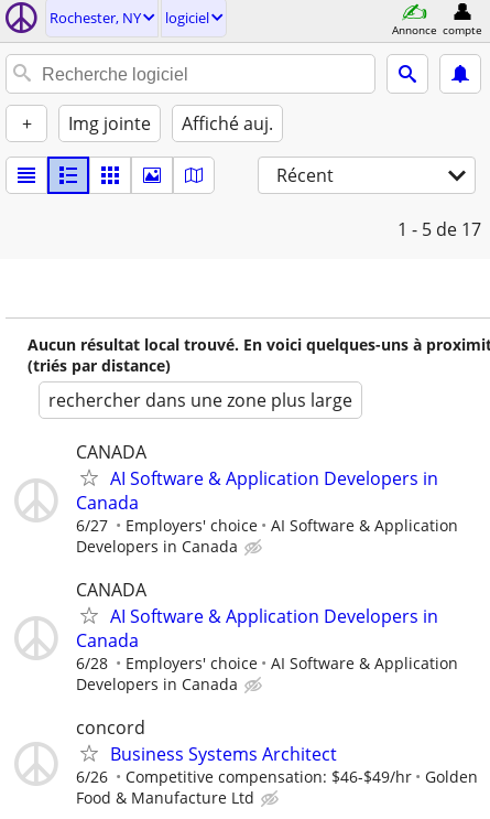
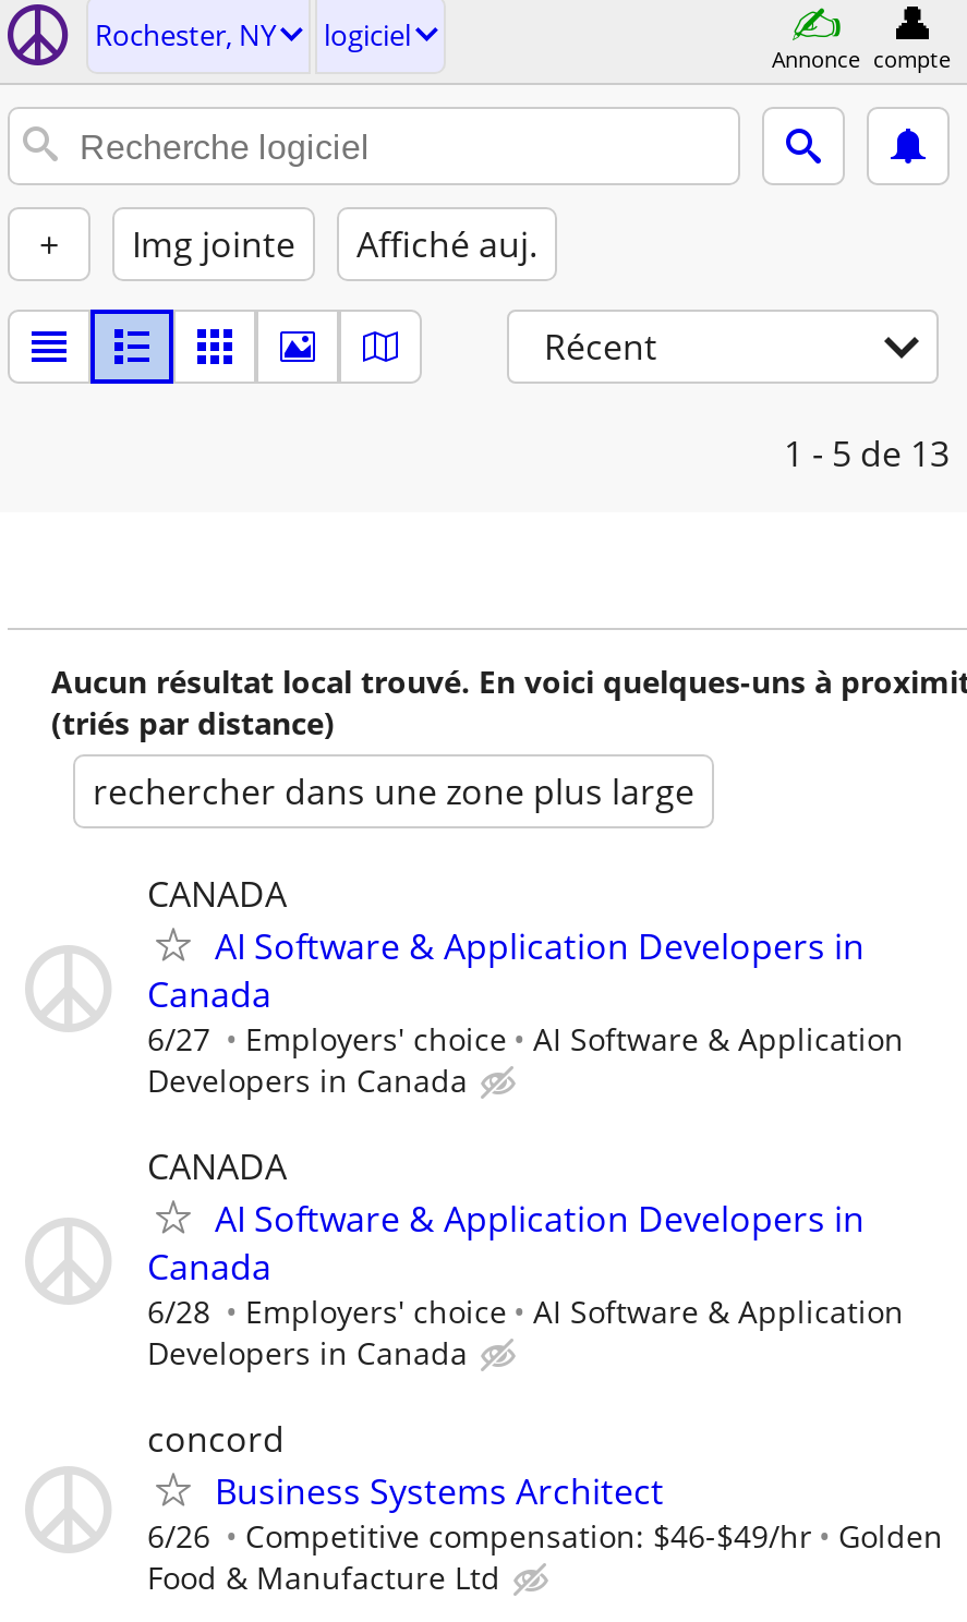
- 1 - 5 de 17
+ 1 - 5 de 13
